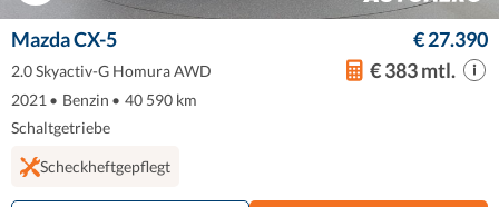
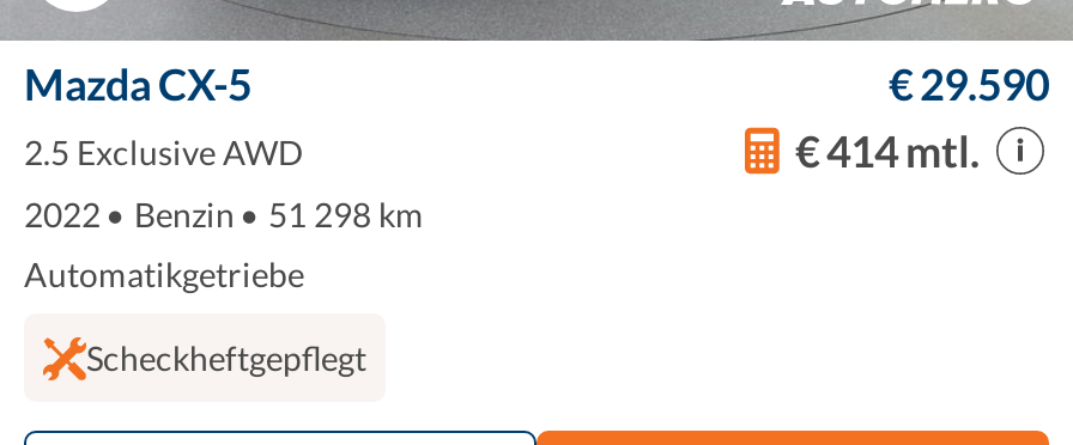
- € 27.390
- 2.0 Skyactiv-G Homura AWD
- € 383 mtl.
- 2021 • Benzin • 40 590 km
+ € 29.590
+ 2.5 Exclusive AWD
+ € 414 mtl.
+ 2022 • Benzin • 51 298 km

- Schaltgetriebe
+ Automatikgetriebe
